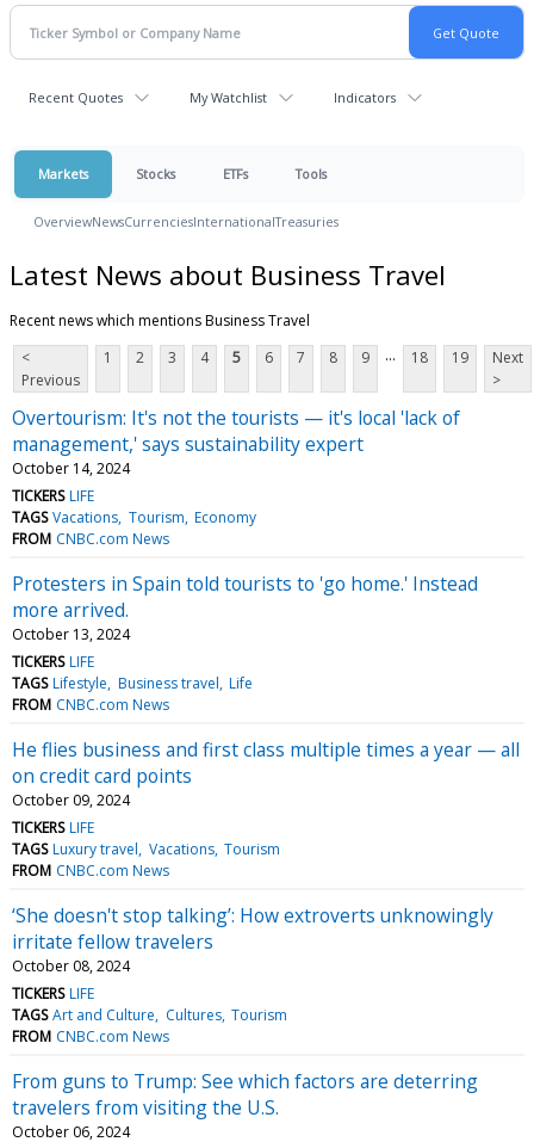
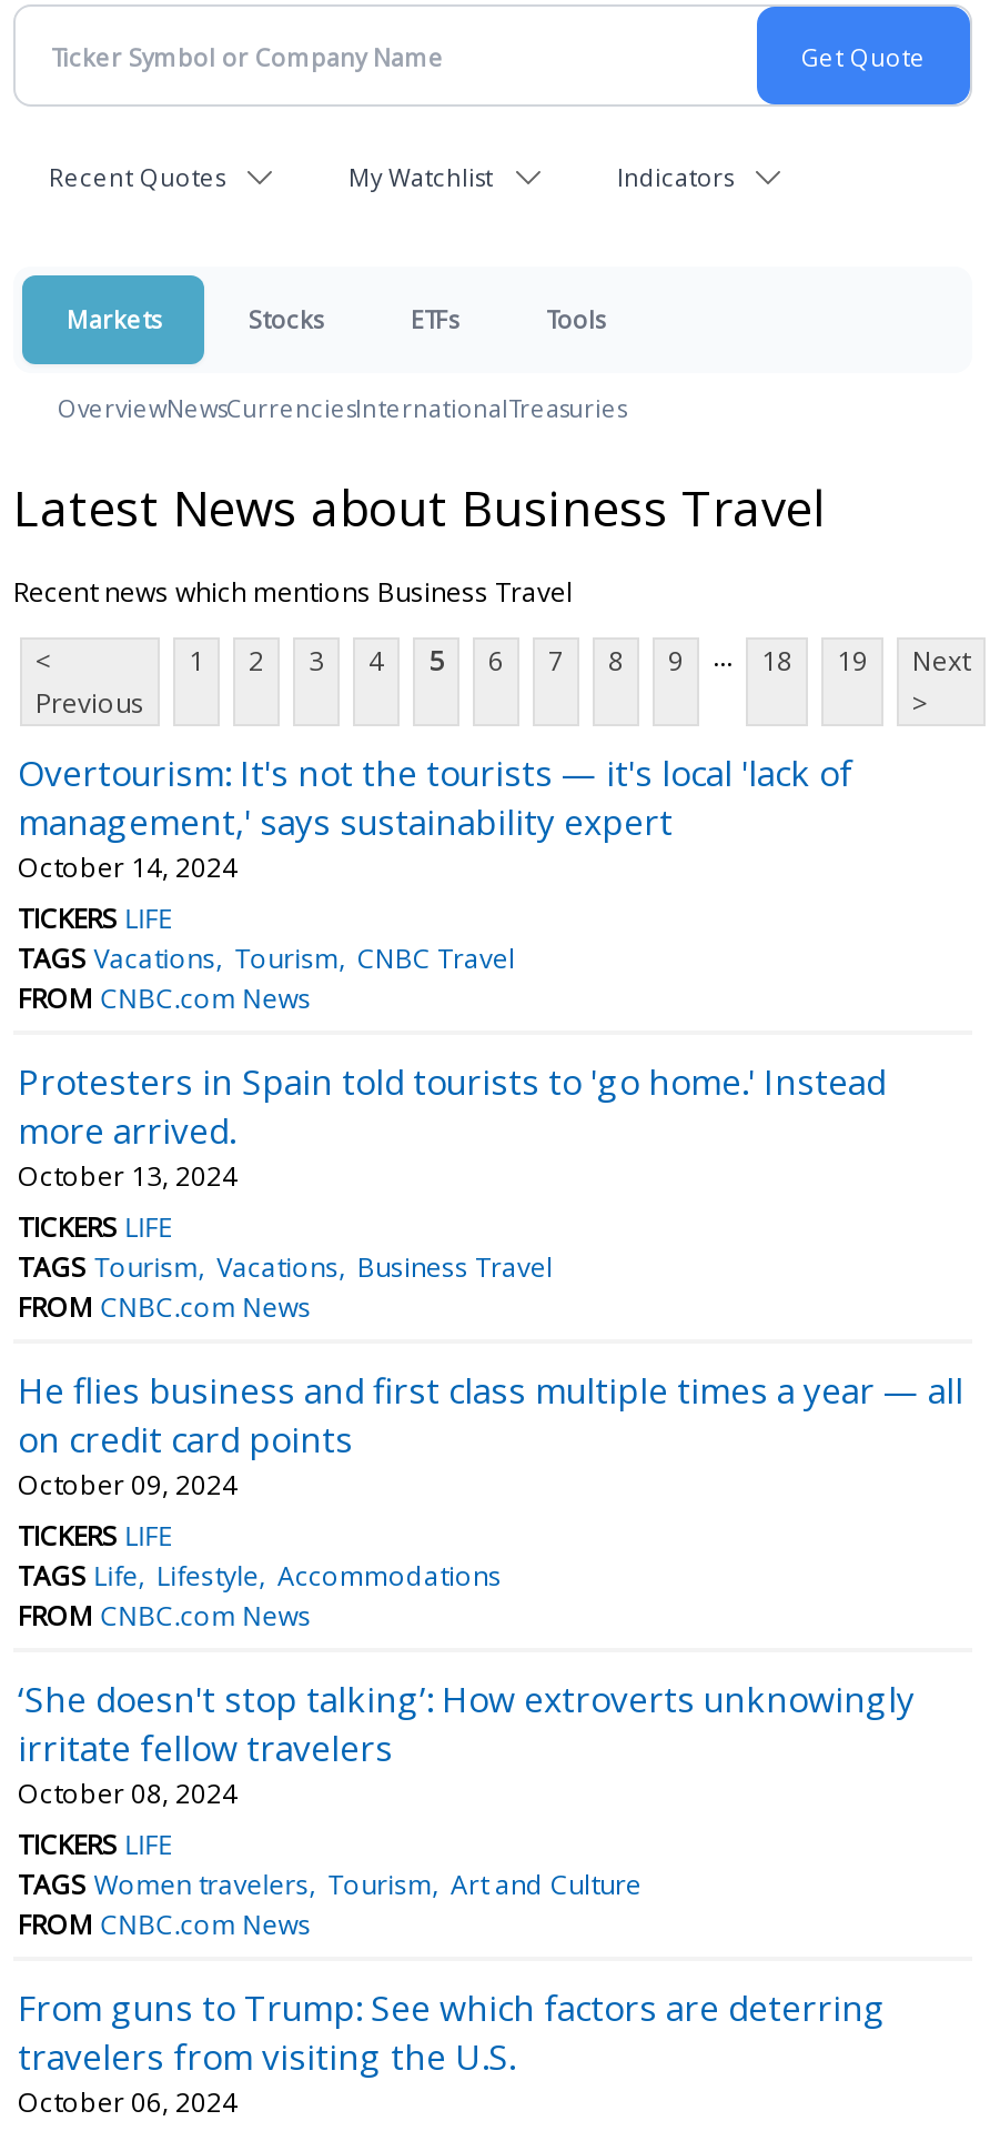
- TAGS Vacations Tourism Economy
+ TAGS Vacations Tourism CNBC Travel

- TAGS Lifestyle Business travel Life
+ TAGS Tourism Vacations Business Travel

- TAGS Luxury travel Vacations Tourism
+ TAGS Life Lifestyle Accommodations

- TAGS Art and Culture Cultures Tourism
+ TAGS Women travelers Tourism Art and Culture
